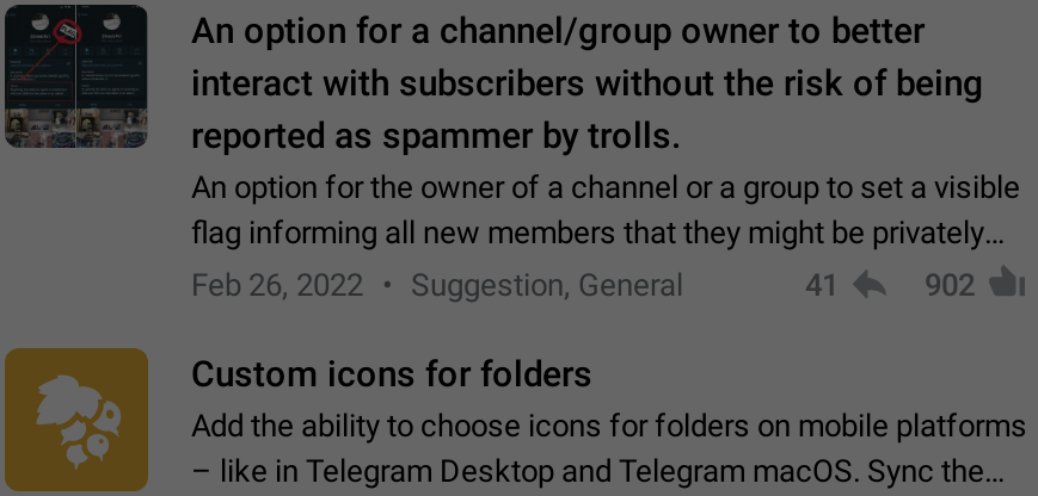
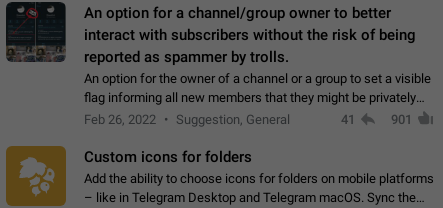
- 902
+ 901
